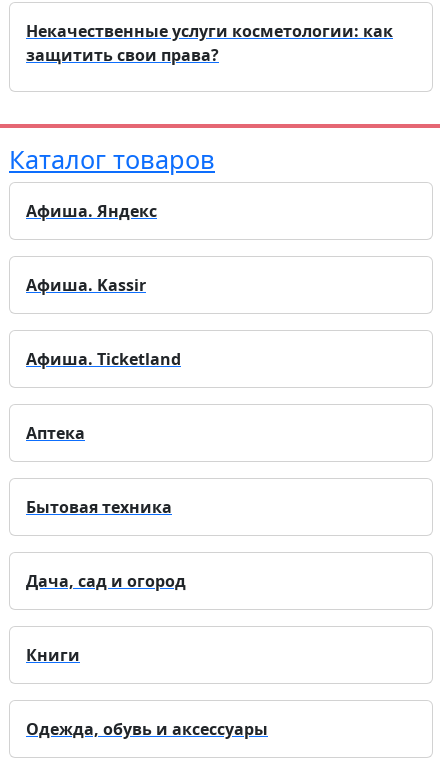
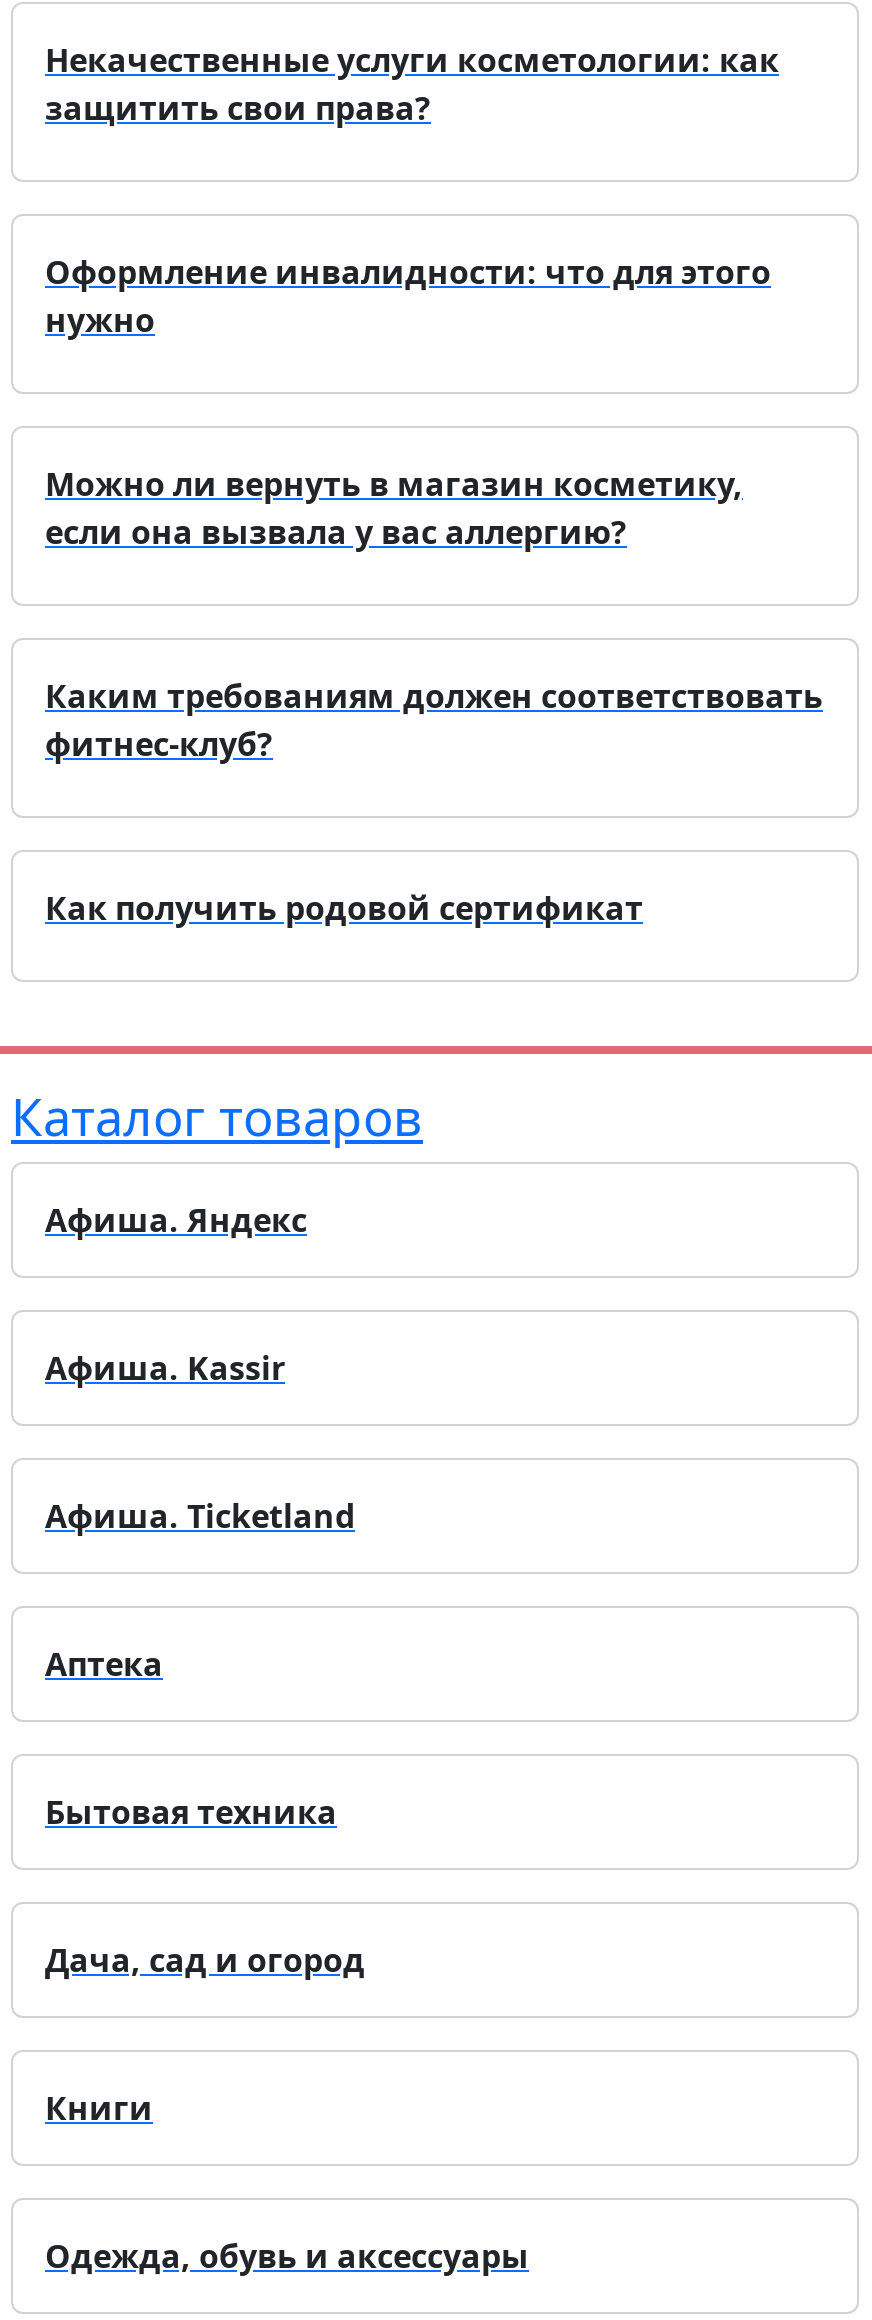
+ Оформление инвалидности: что для этого
+ нужно

+ Можно ли вернуть в магазин косметику,
+ если она вызвала у вас аллергию?

+ Каким требованиям должен соответствовать
+ фитнес-клуб?

+ Как получить родовой сертификат
